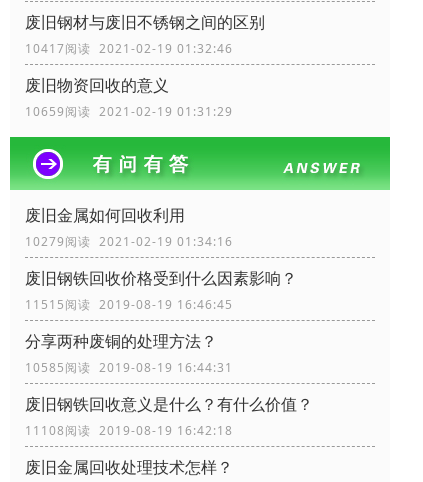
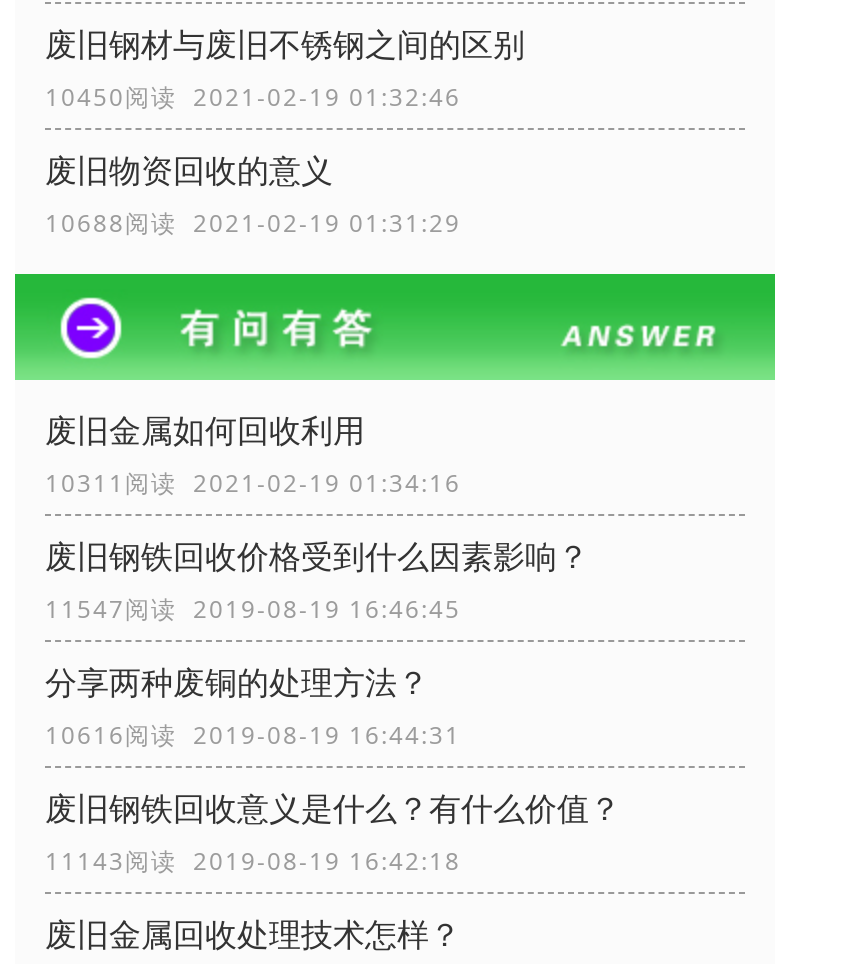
- 10417阅读 2021-02-19 01:32:46
+ 10450阅读 2021-02-19 01:32:46

- 10659阅读 2021-02-19 01:31:29
+ 10688阅读 2021-02-19 01:31:29

- 10279阅读 2021-02-19 01:34:16
+ 10311阅读 2021-02-19 01:34:16

- 11515阅读 2019-08-19 16:46:45
+ 11547阅读 2019-08-19 16:46:45

- 10585阅读 2019-08-19 16:44:31
+ 10616阅读 2019-08-19 16:44:31

- 11108阅读 2019-08-19 16:42:18
+ 11143阅读 2019-08-19 16:42:18
